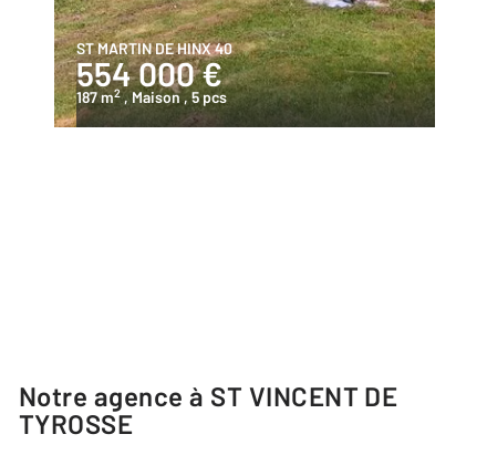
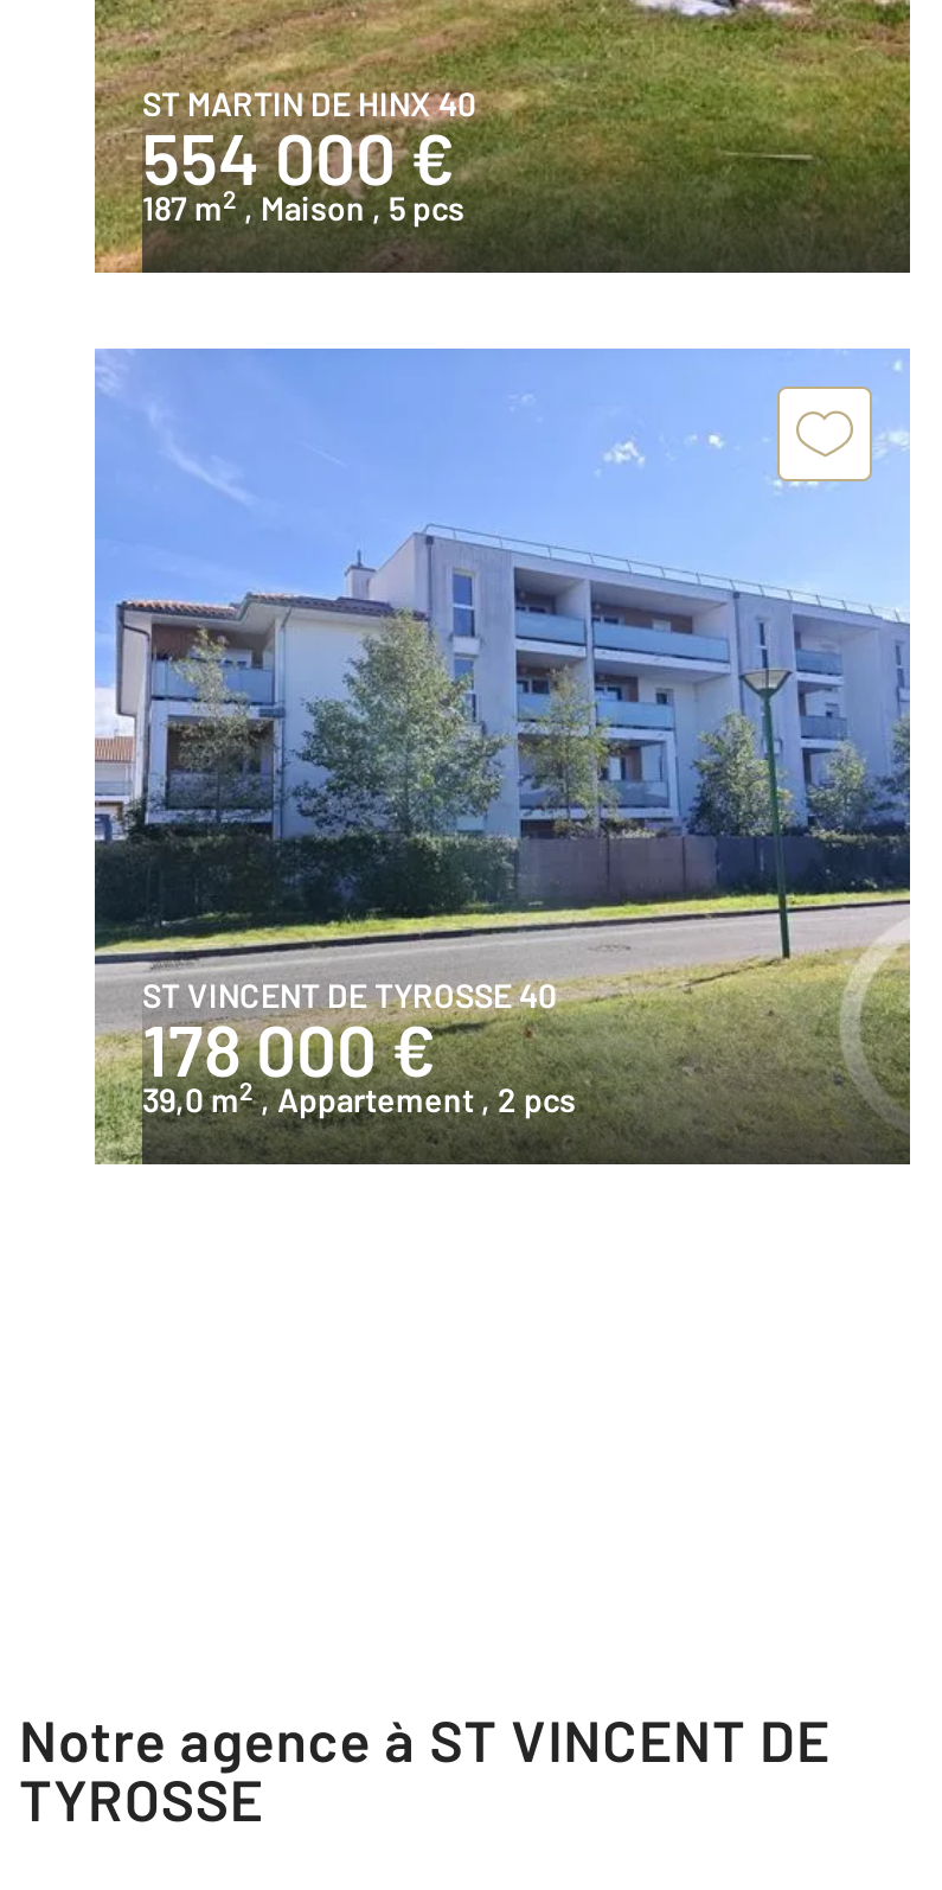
+ [image]
+ ST VINCENT DE TYROSSE 40
+ 178 000 €
+ 39,0 m2 , Appartement , 2 pcs
